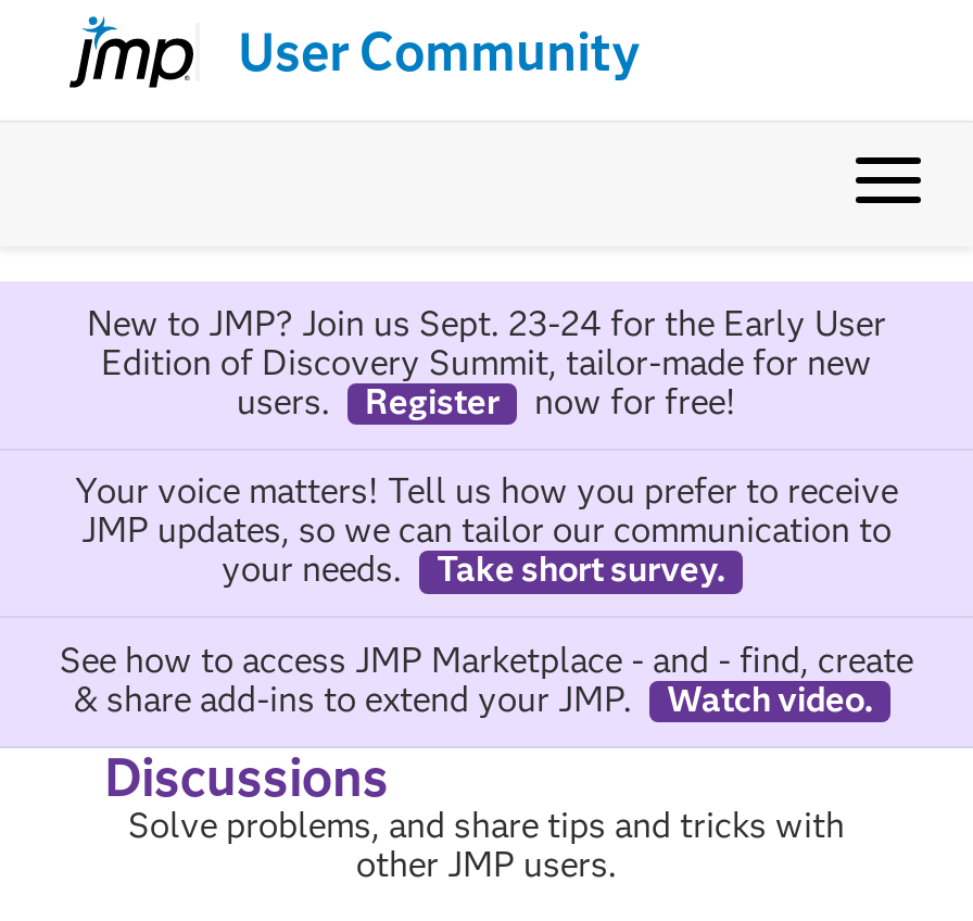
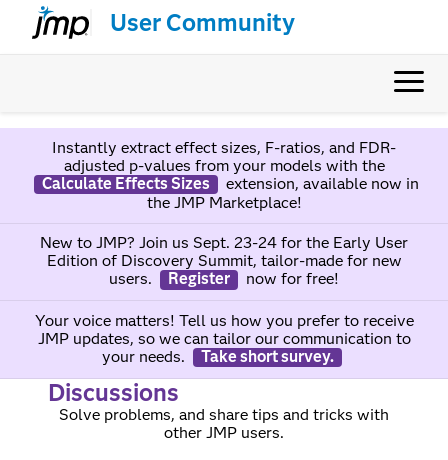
+ Instantly extract effect sizes, F-ratios, and FDR-
+ adjusted p-values from your models with the
+ Calculate Effects Sizes
+ extension, available now in
+ the JMP Marketplace!

moved down: New to JMP? Join us Sept. 23-24 for the Early User | Edition of Discovery Summit, tailor-made for new | users. | ... | your needs. | Take short survey.

- See how to access JMP Marketplace - and - find, create
- & share add-ins to extend your JMP.
- Watch video.
